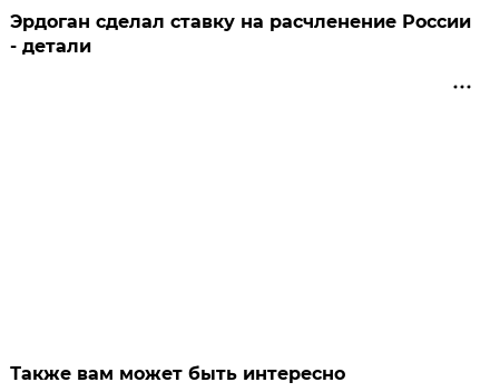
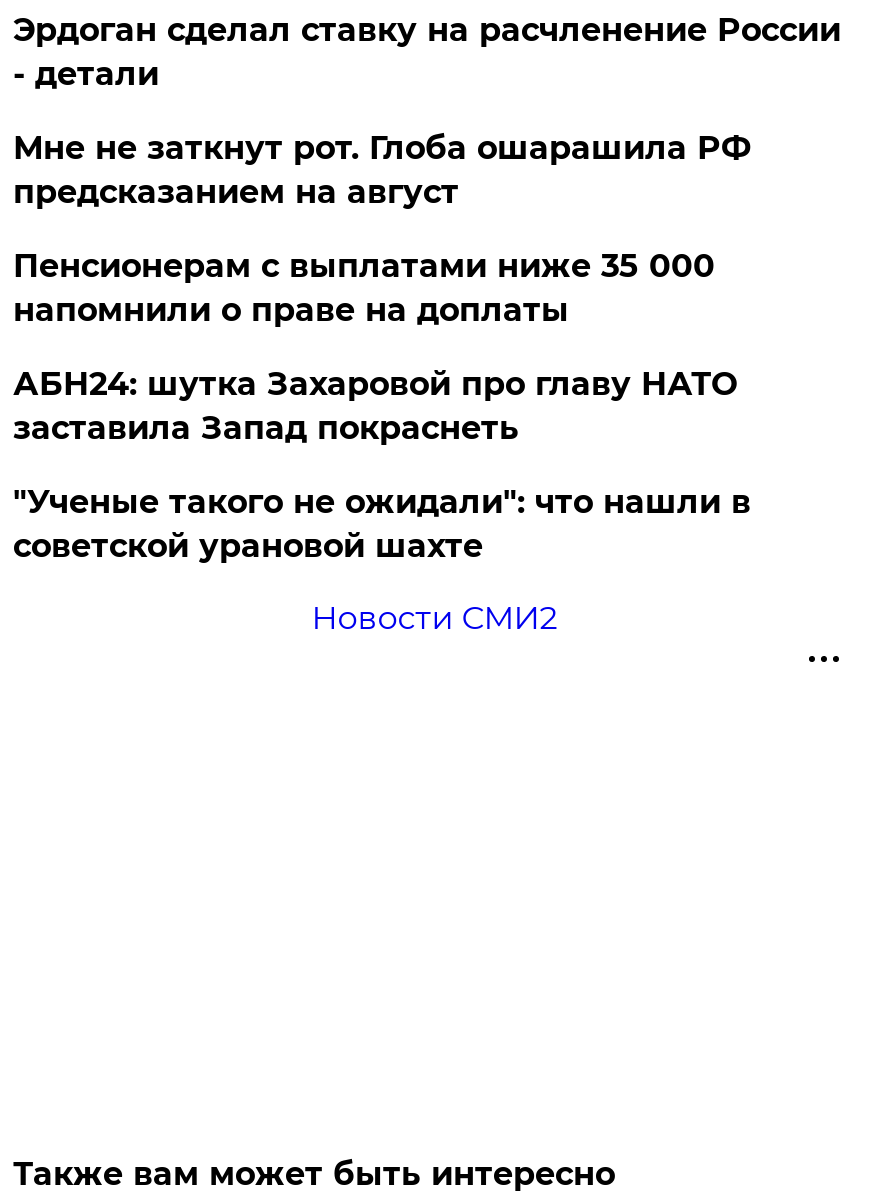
+ Мне не заткнут рот. Глоба ошарашила РФ
+ предсказанием на август
+ Пенсионерам с выплатами ниже 35 000
+ напомнили о праве на доплаты
+ АБН24: шутка Захаровой про главу НАТО
+ заставила Запад покраснеть
+ "Ученые такого не ожидали": что нашли в
+ советской урановой шахте
+ Новости СМИ2
